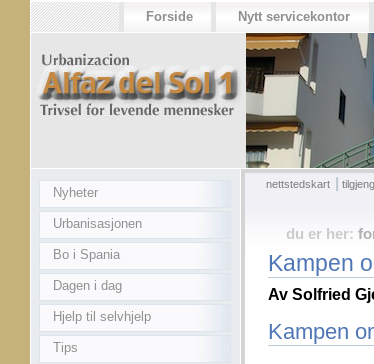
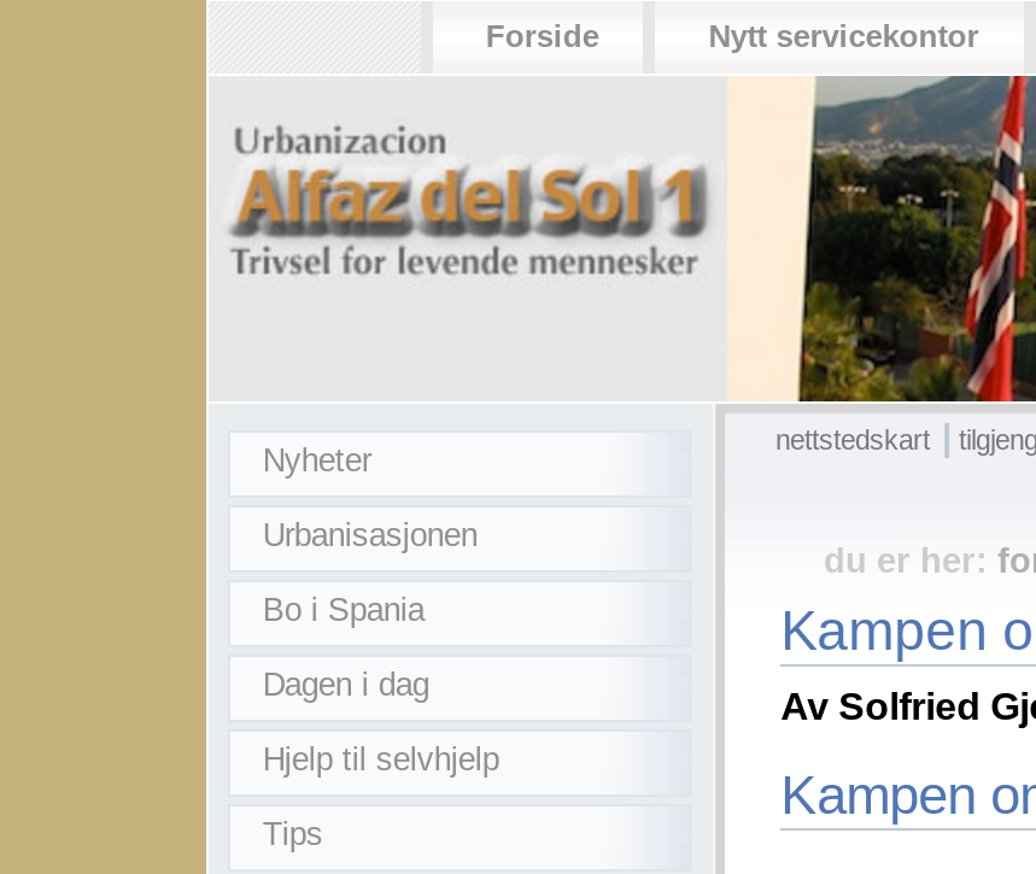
- [image]
+ [image]
